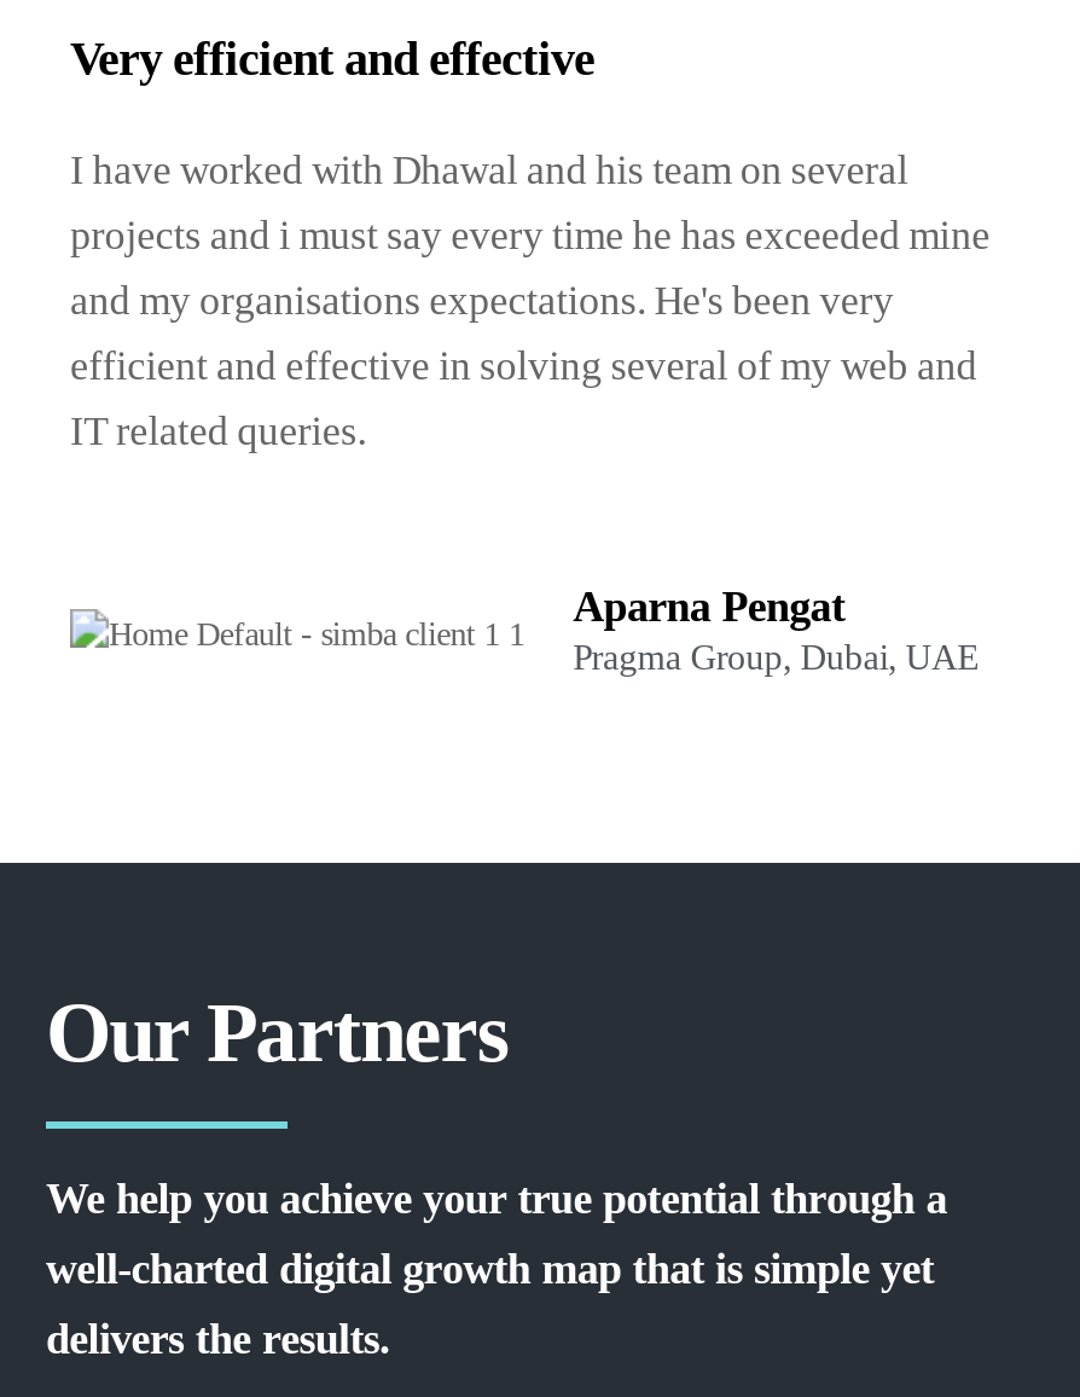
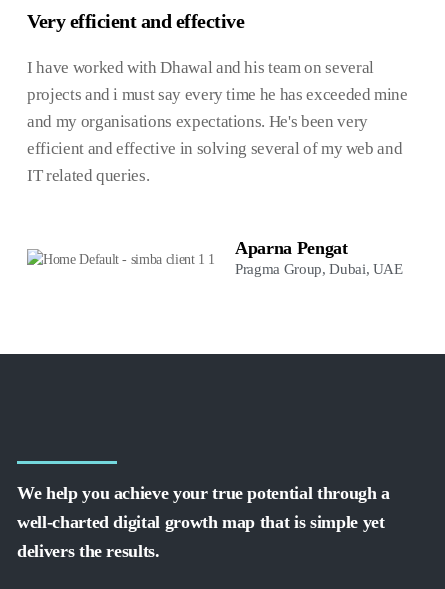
- Our Partners
